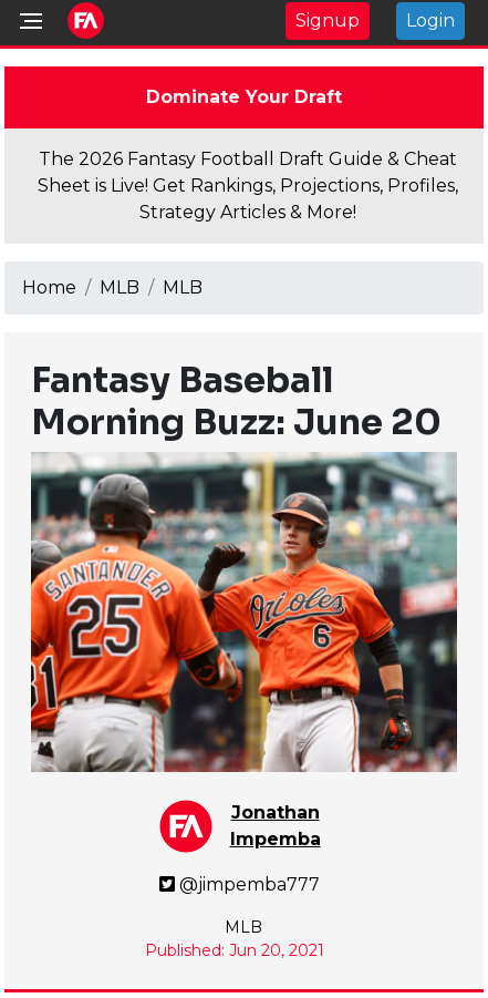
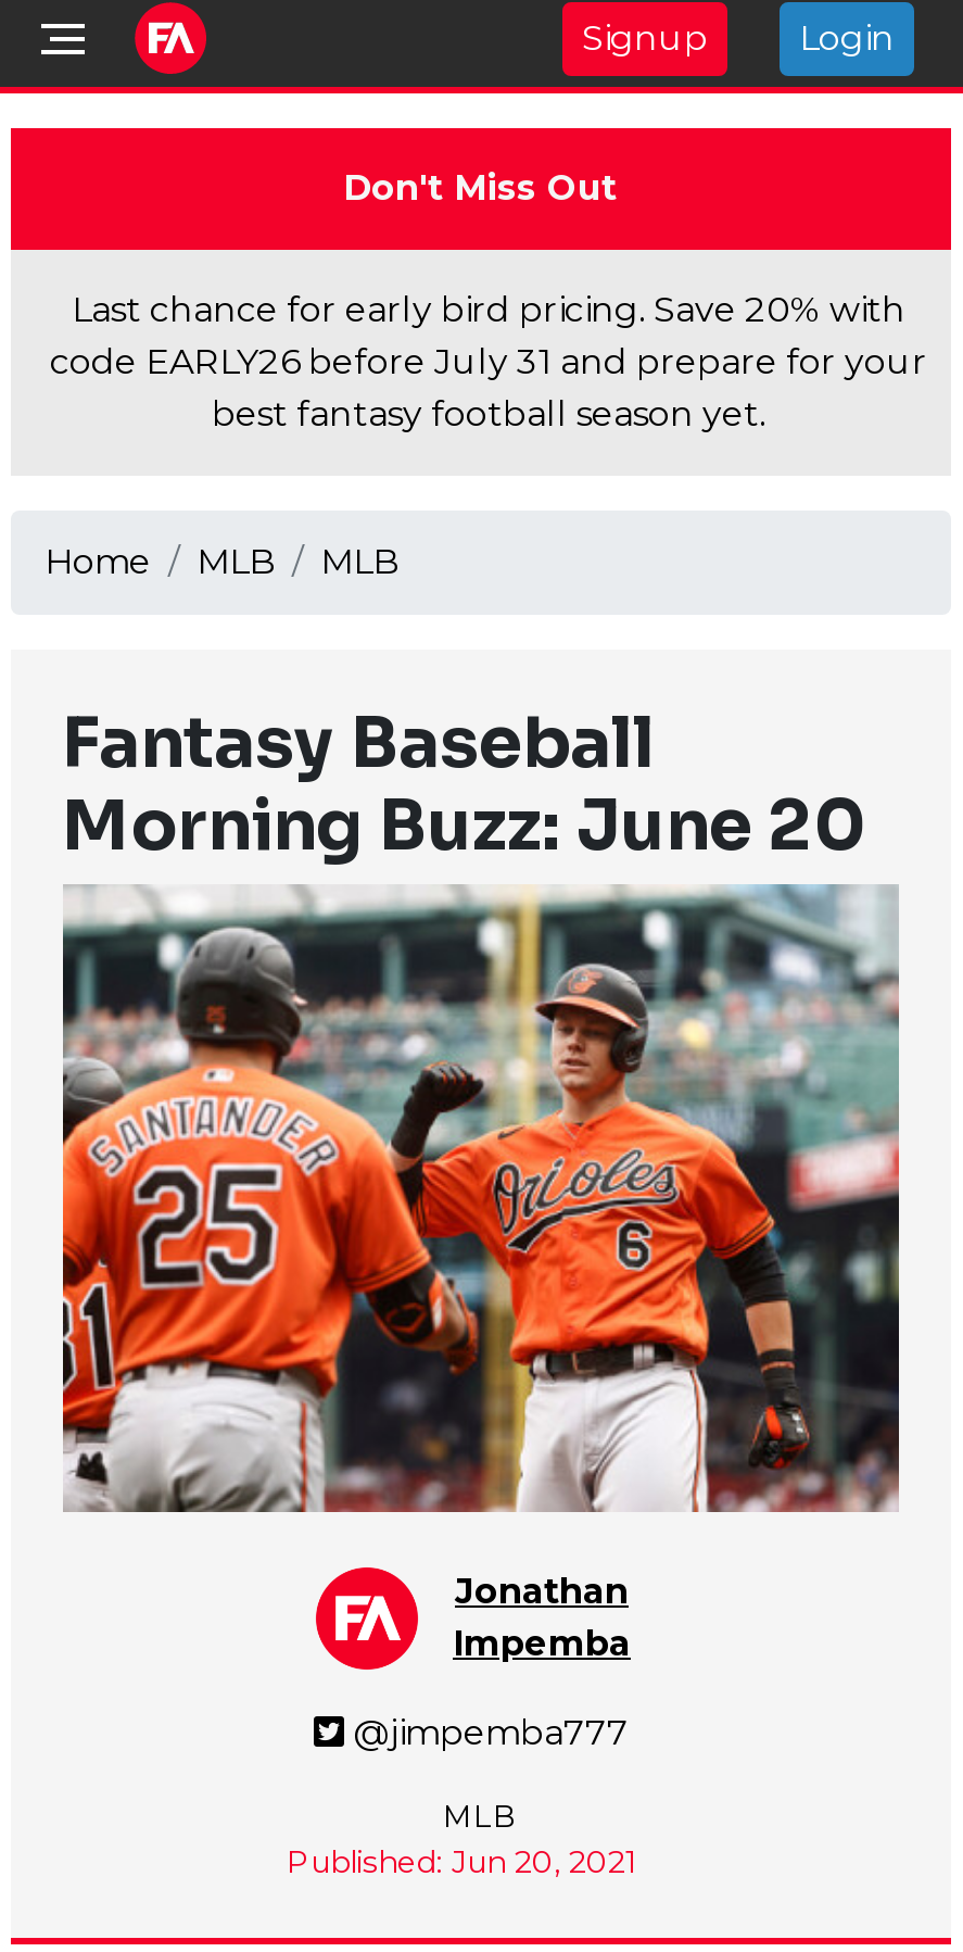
- Dominate Your Draft
+ Don't Miss Out

- The 2026 Fantasy Football Draft Guide & Cheat
- Sheet is Live! Get Rankings, Projections, Profiles,
- Strategy Articles & More!
+ Last chance for early bird pricing. Save 20% with
+ code EARLY26 before July 31 and prepare for your
+ best fantasy football season yet.
